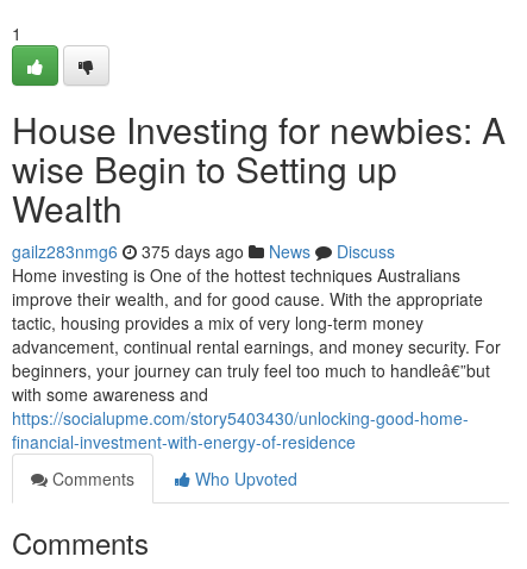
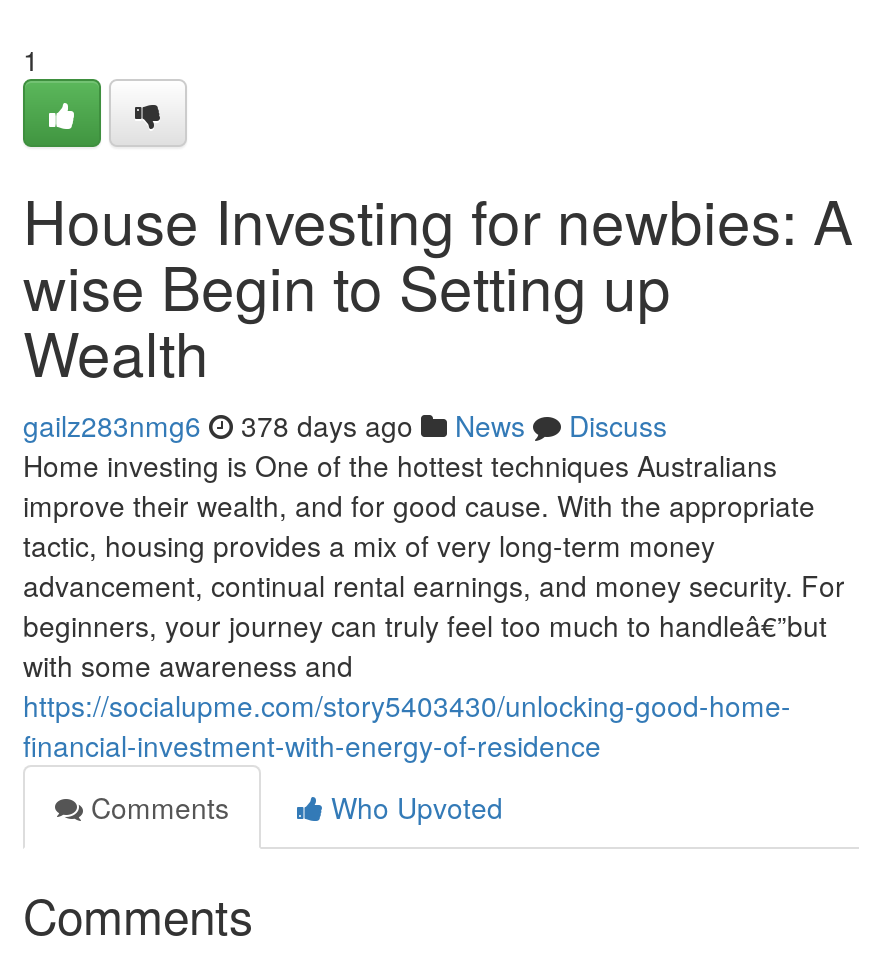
- gailz283nmg6 375 days ago News Discuss
+ gailz283nmg6 378 days ago News Discuss
